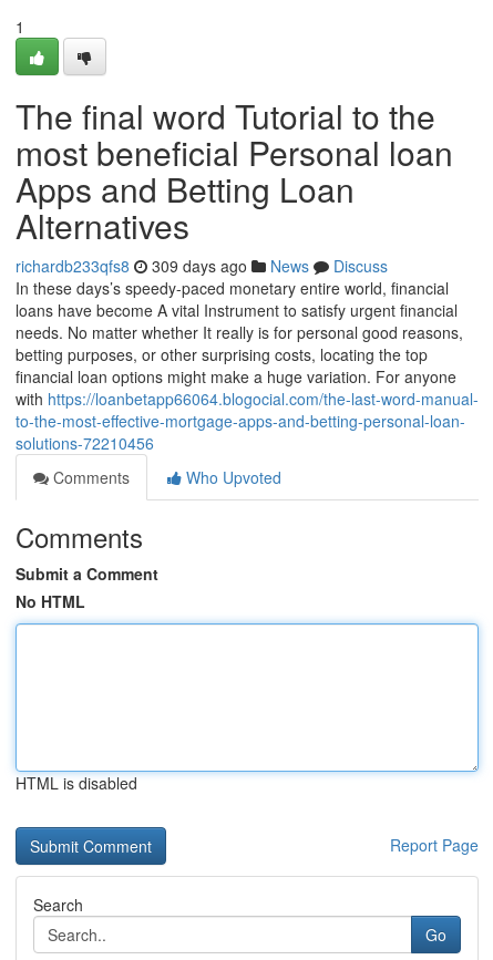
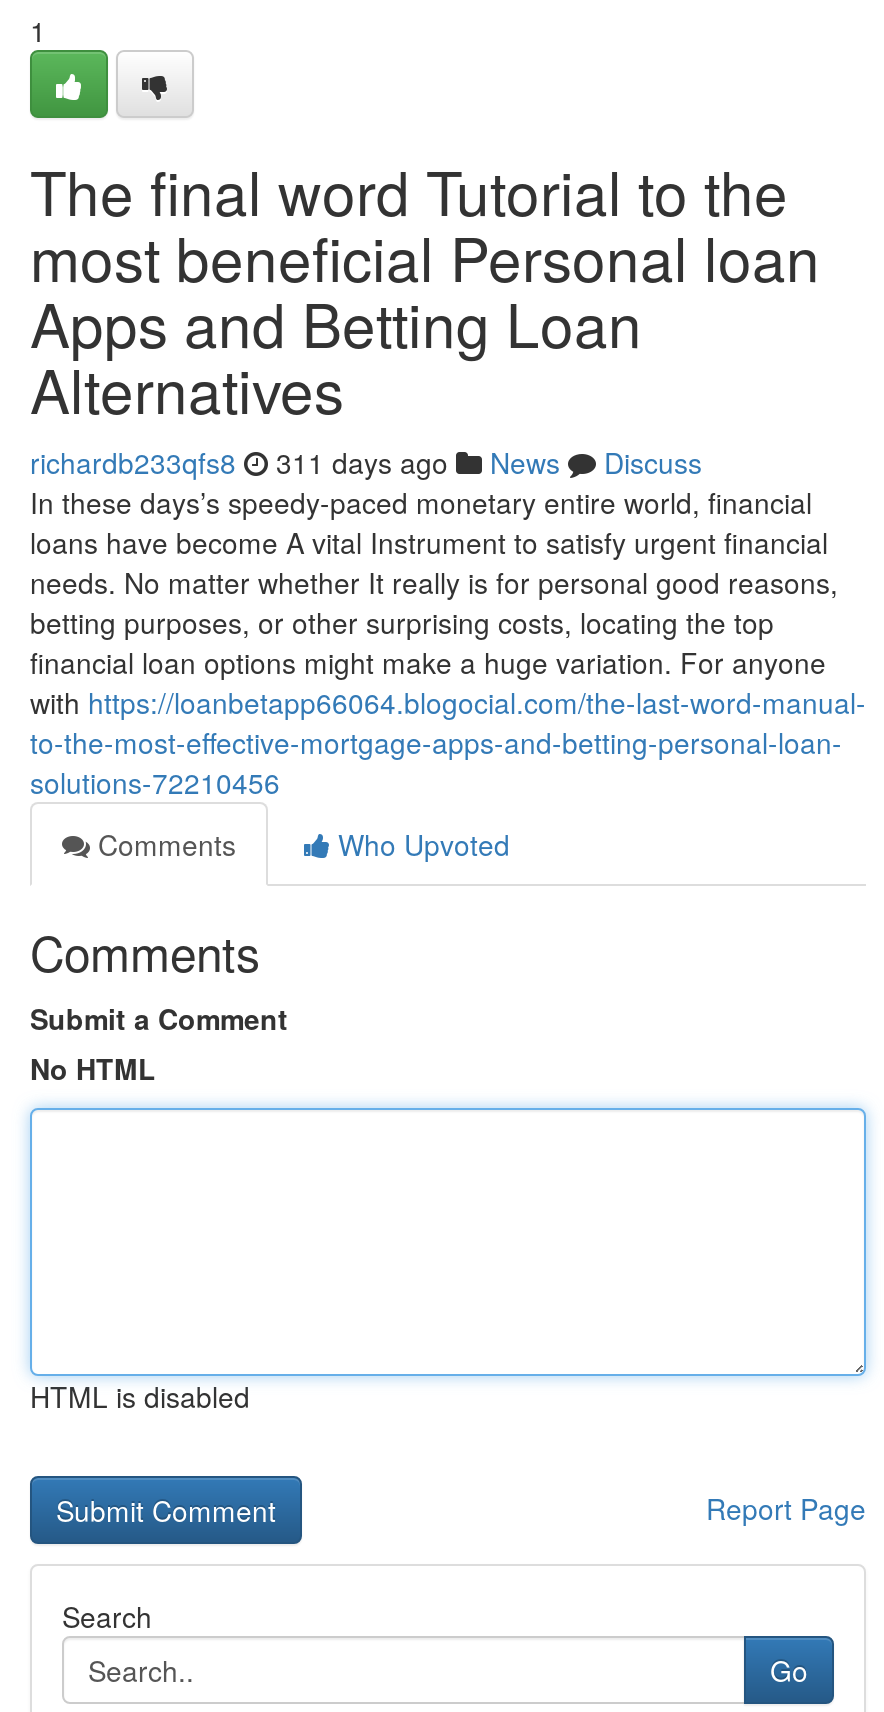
- richardb233qfs8 309 days ago News Discuss
+ richardb233qfs8 311 days ago News Discuss
